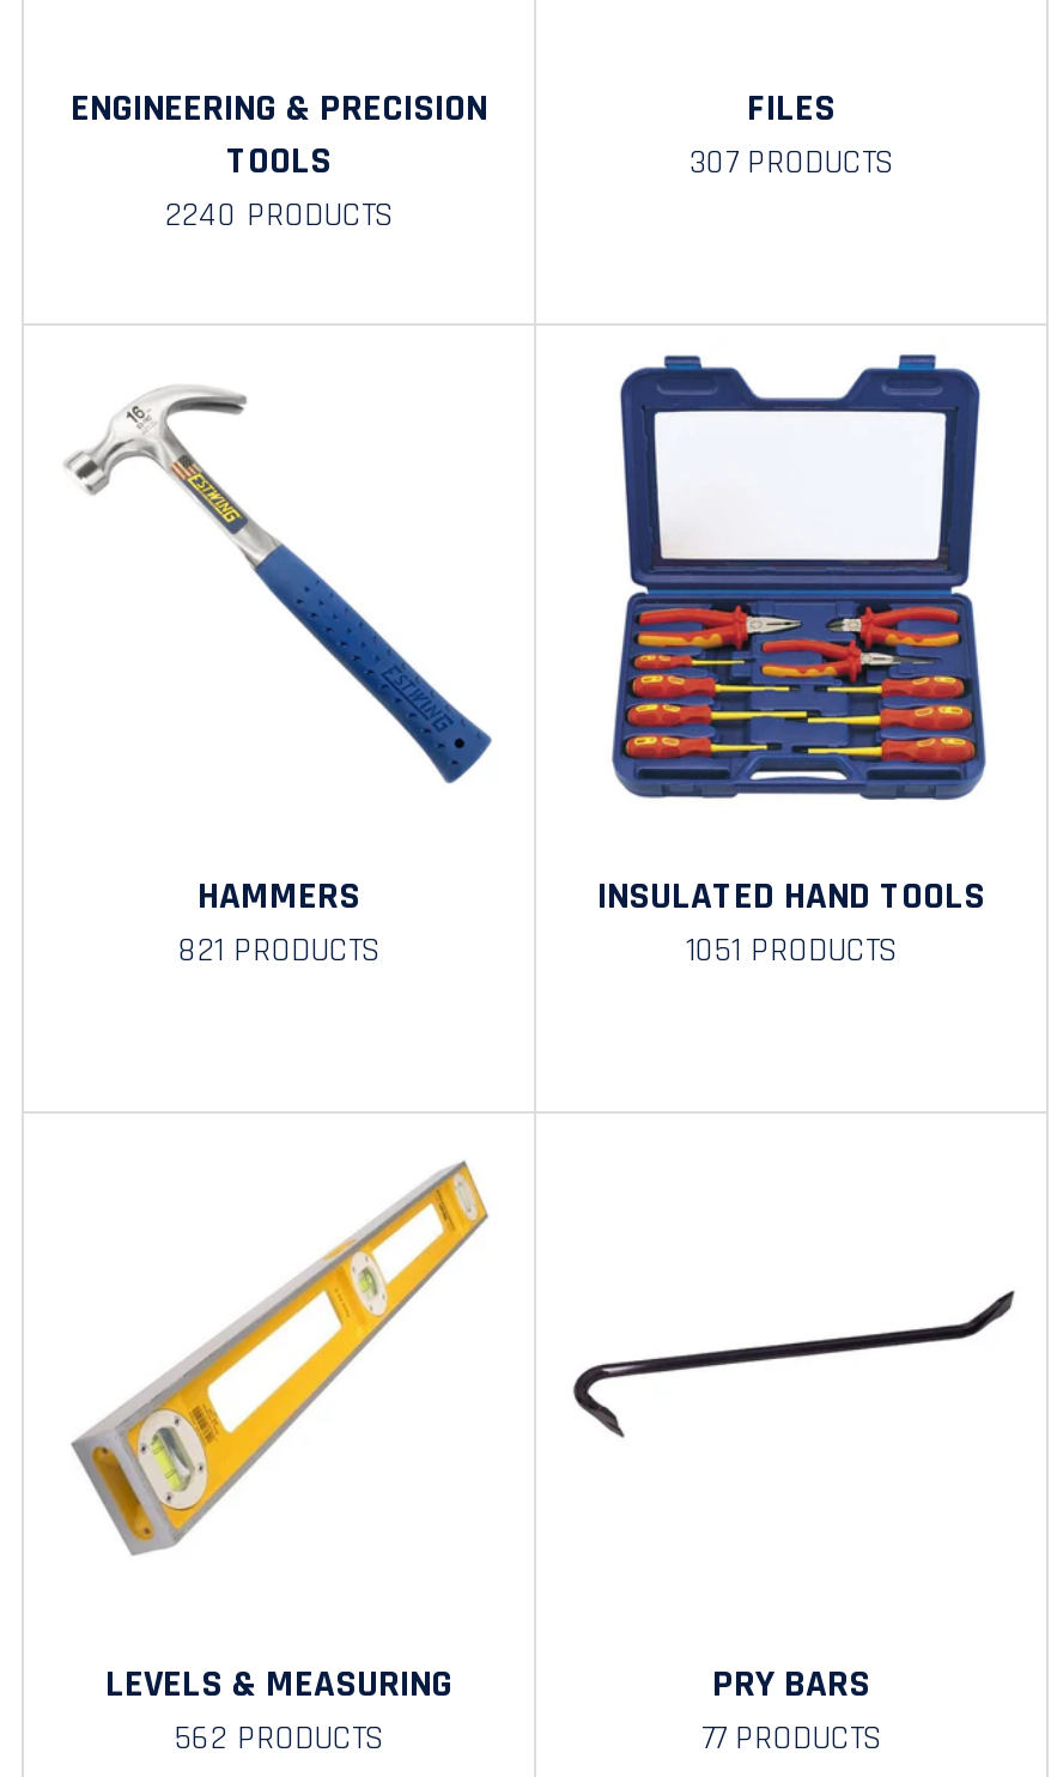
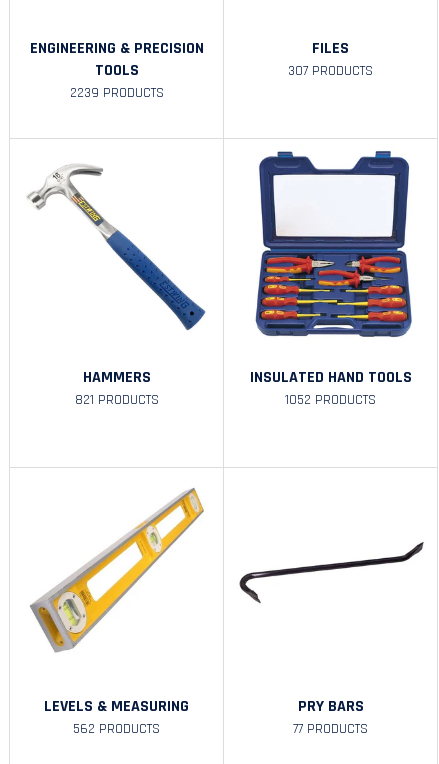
- 2240 PRODUCTS
+ 2239 PRODUCTS

- 1051 PRODUCTS
+ 1052 PRODUCTS
